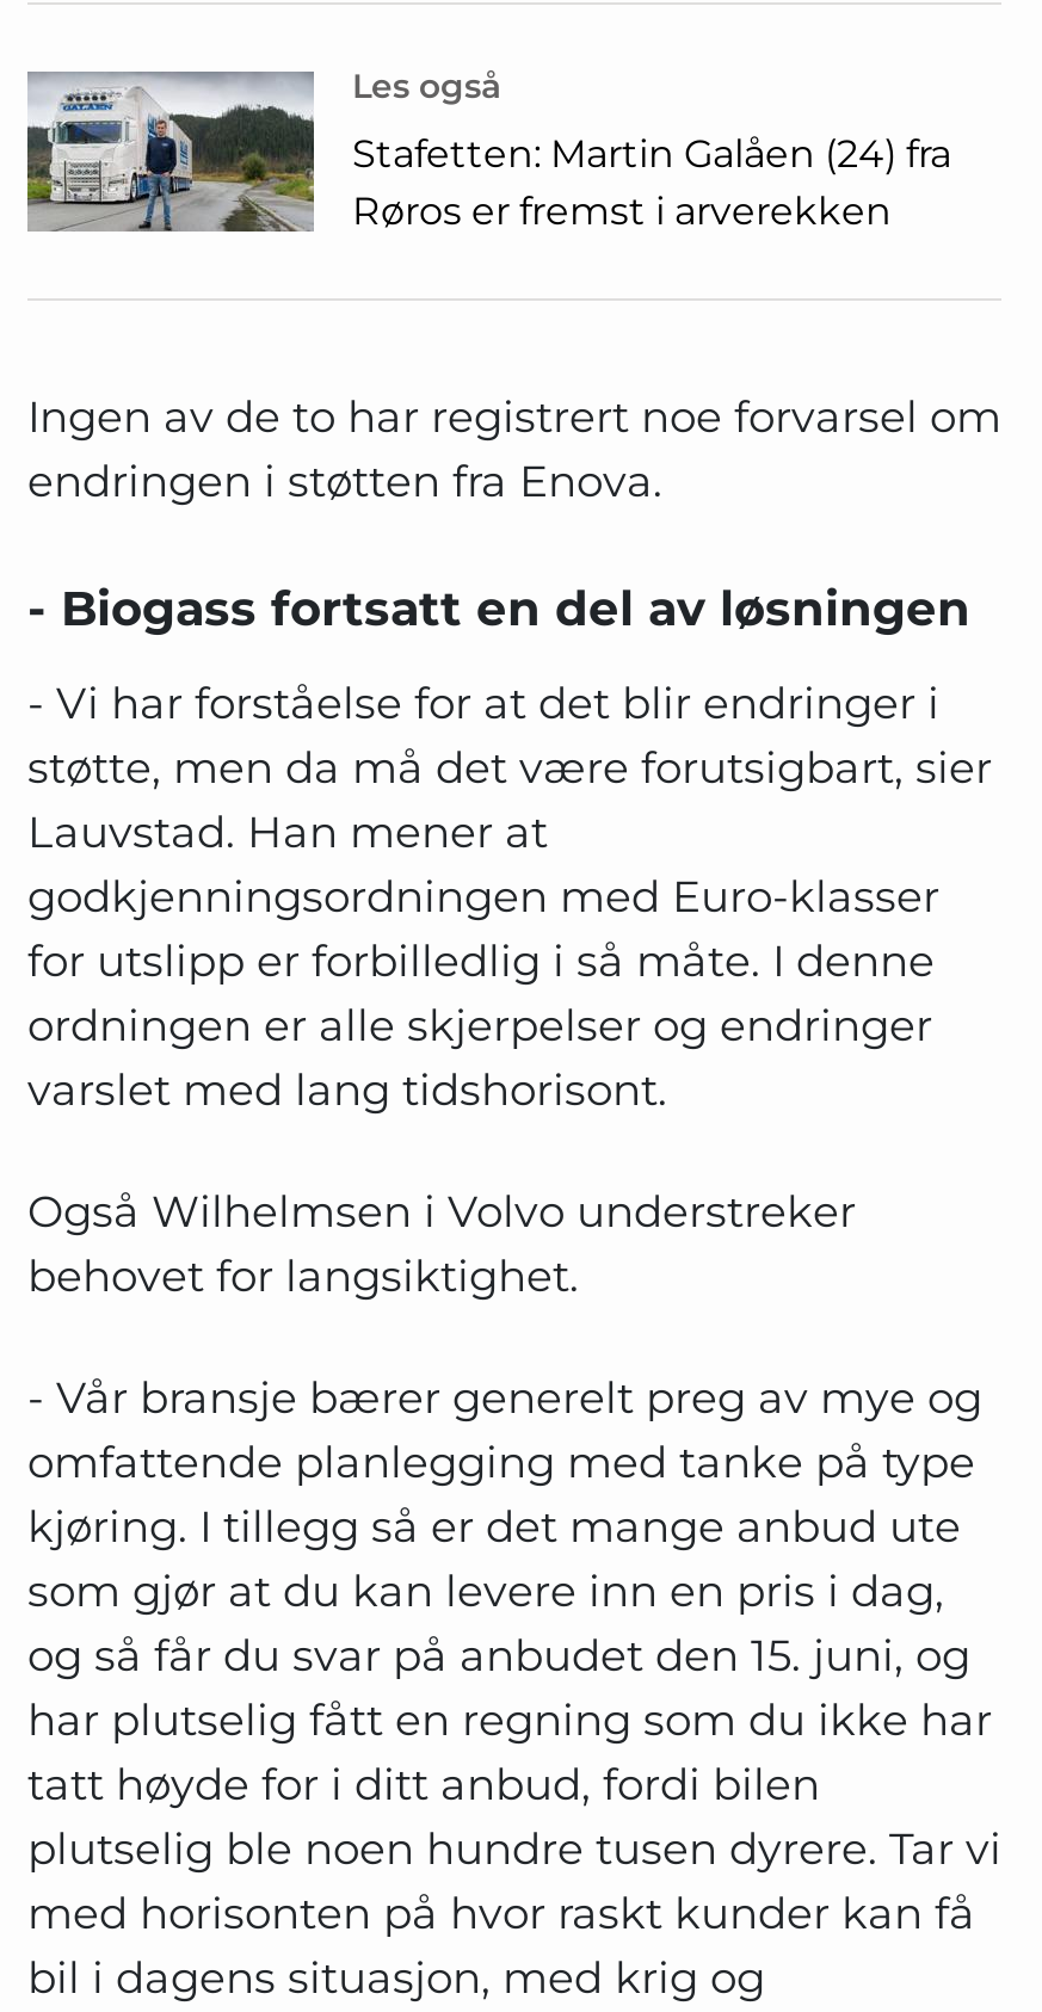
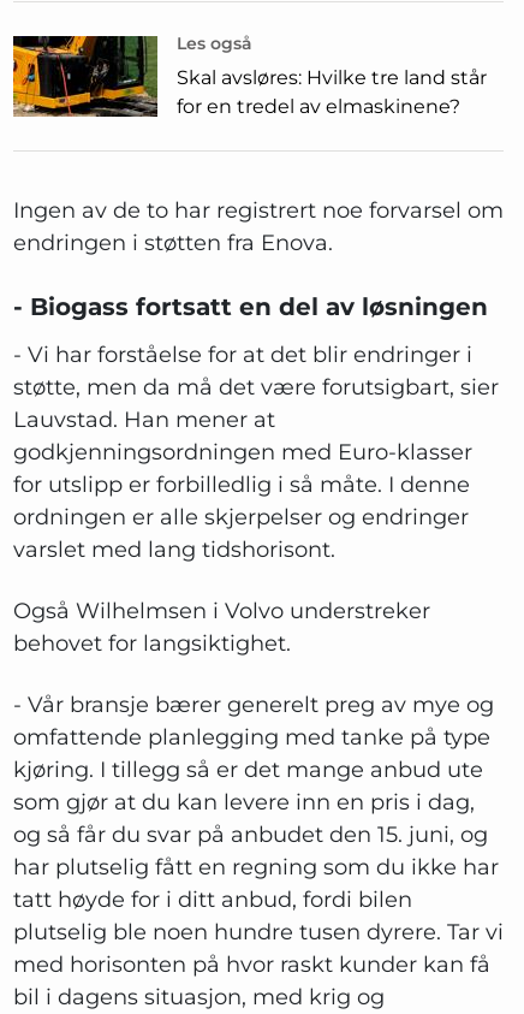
- [image]
- Stafetten: Martin Galåen (24) fra
- Røros er fremst i arverekken
+ [image]
+ Skal avsløres: Hvilke tre land står
+ for en tredel av elmaskinene?
